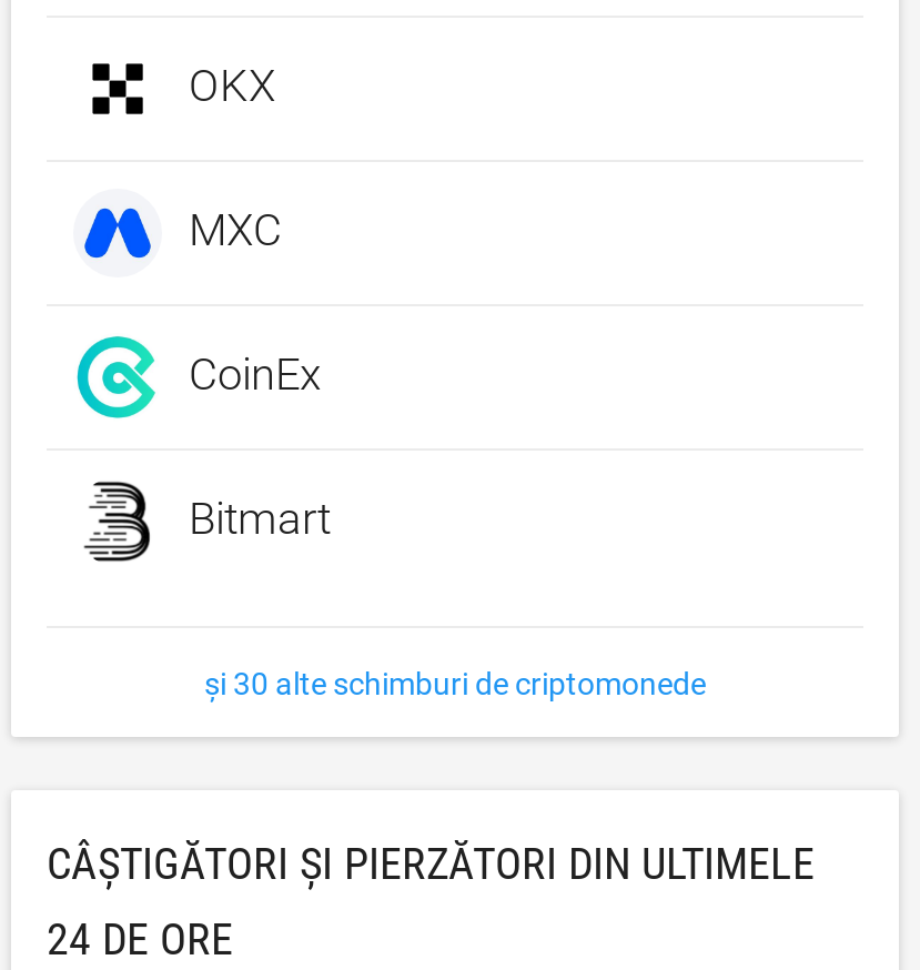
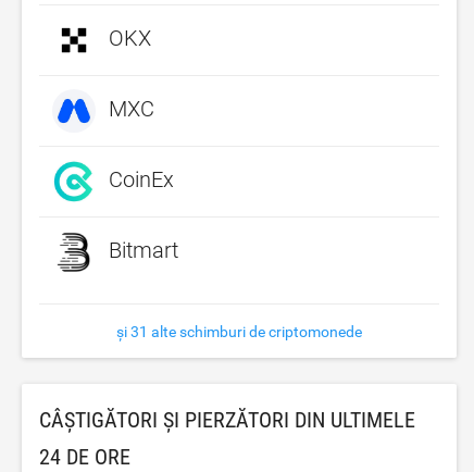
- și 30 alte schimburi de criptomonede
+ și 31 alte schimburi de criptomonede
